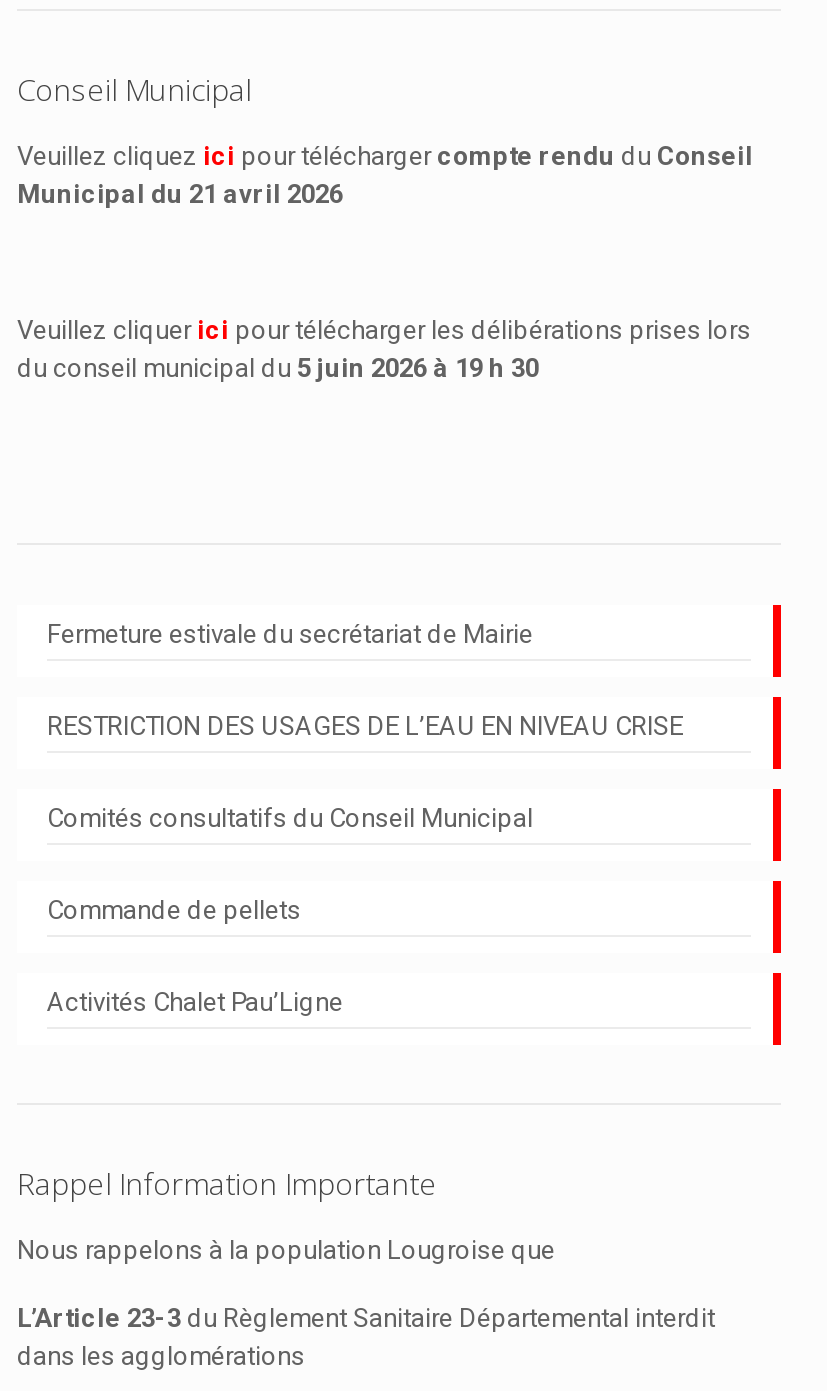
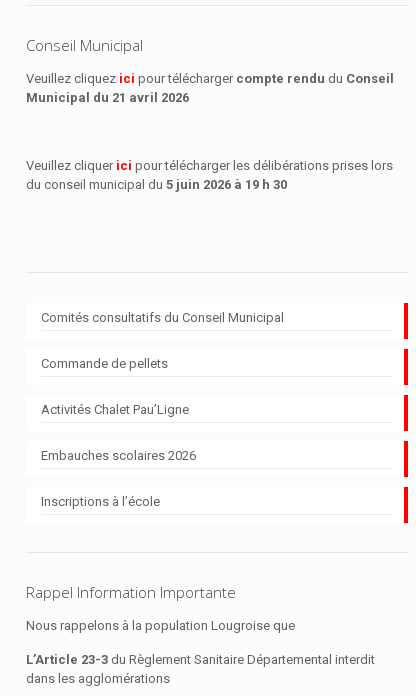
- Fermeture estivale du secrétariat de Mairie
- RESTRICTION DES USAGES DE L’EAU EN NIVEAU CRISE

moved up: Comités consultatifs du Conseil Municipal | Commande de pellets | Activités Chalet Pau’Ligne

+ Embauches scolaires 2026
+ Inscriptions à l’école
